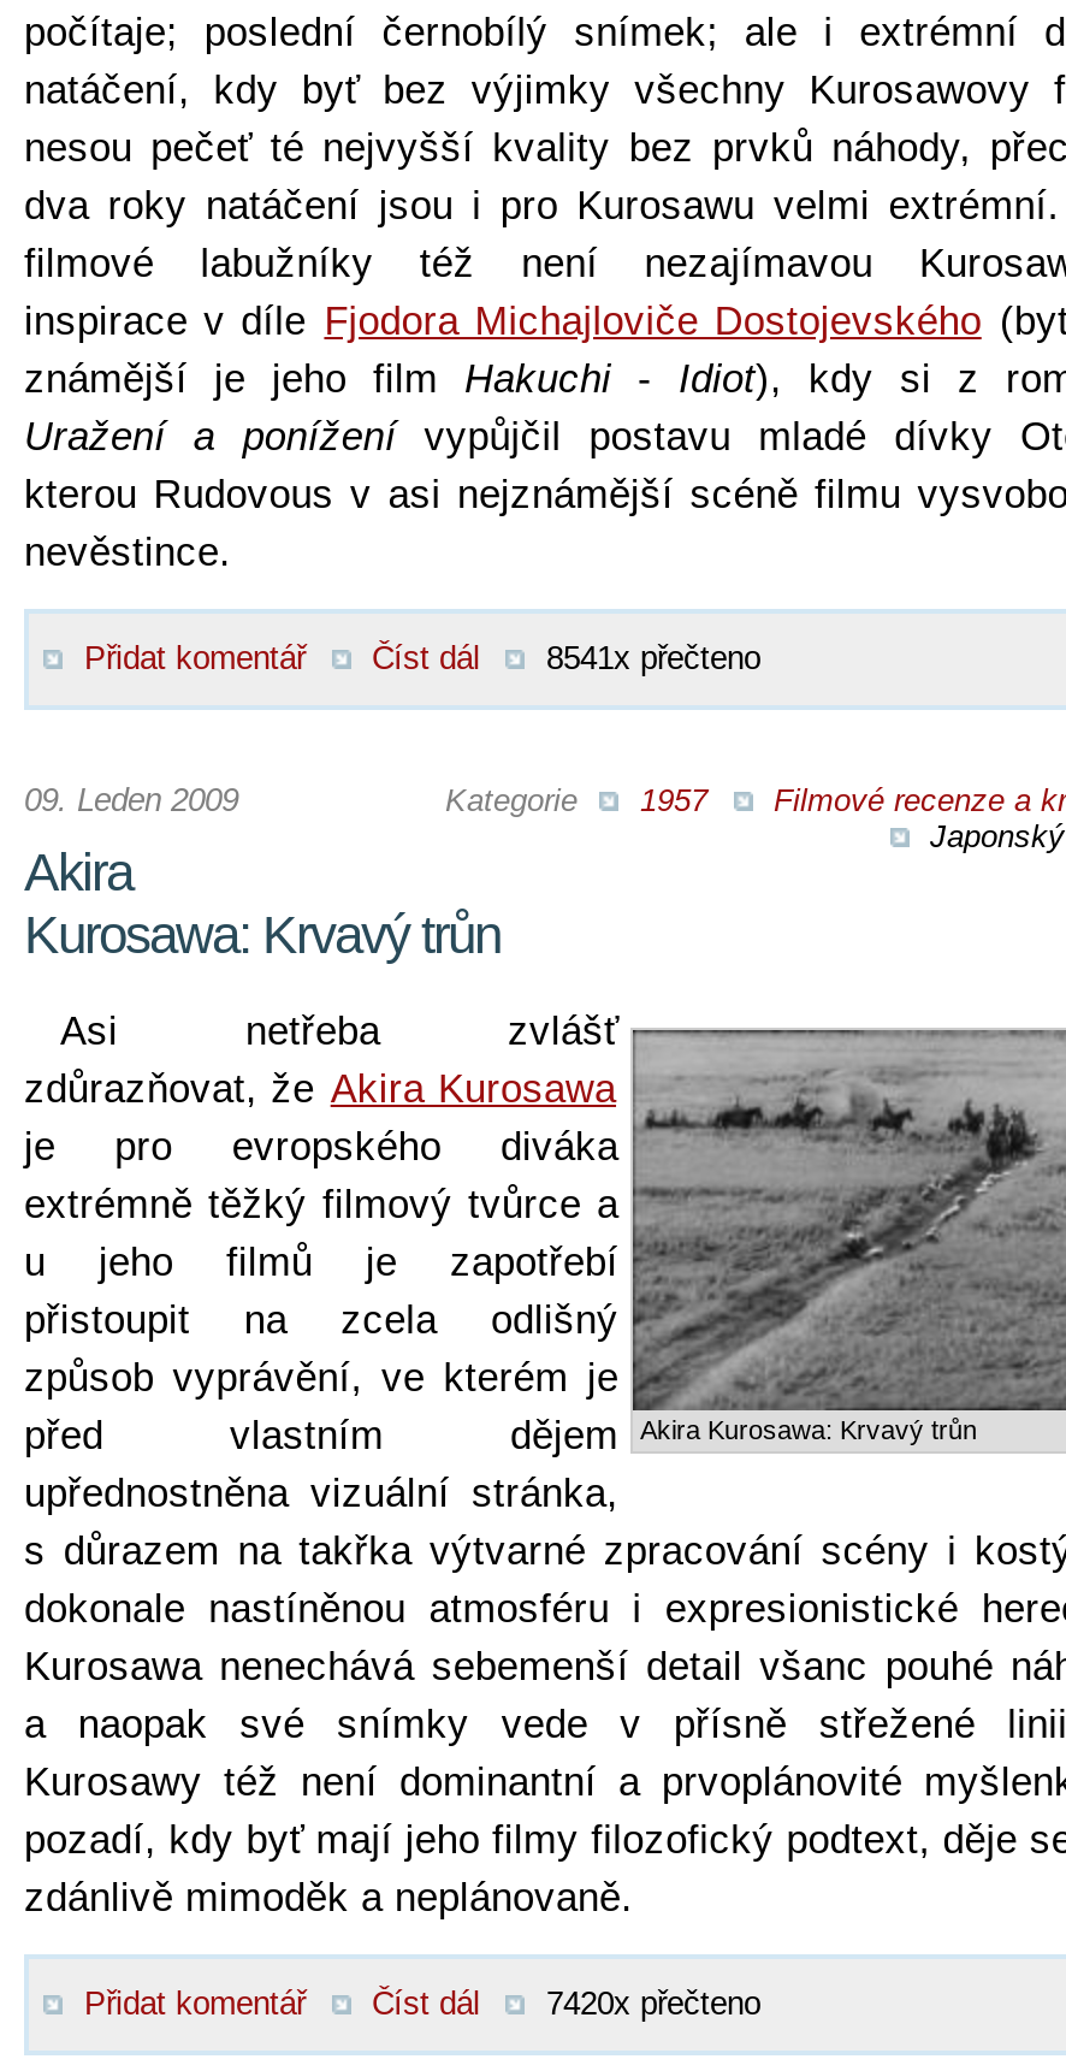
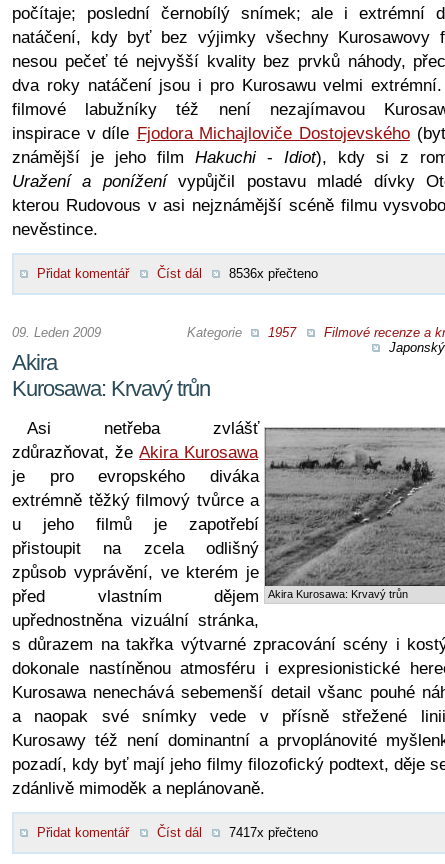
- Přidat komentář Číst dál 8541x přečteno
+ Přidat komentář Číst dál 8536x přečteno

- Přidat komentář Číst dál 7420x přečteno
+ Přidat komentář Číst dál 7417x přečteno
